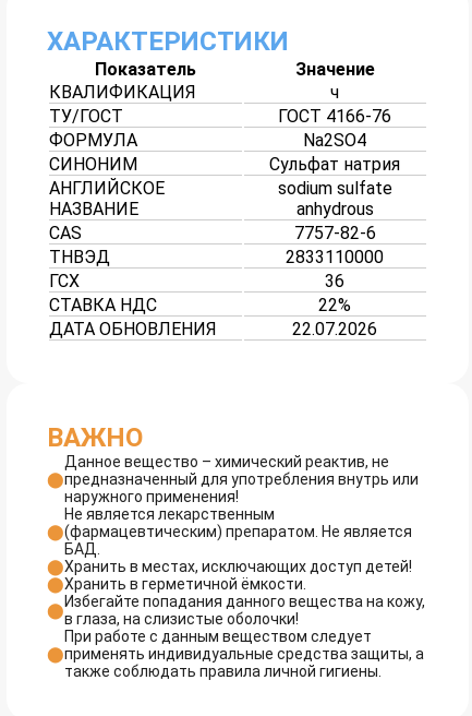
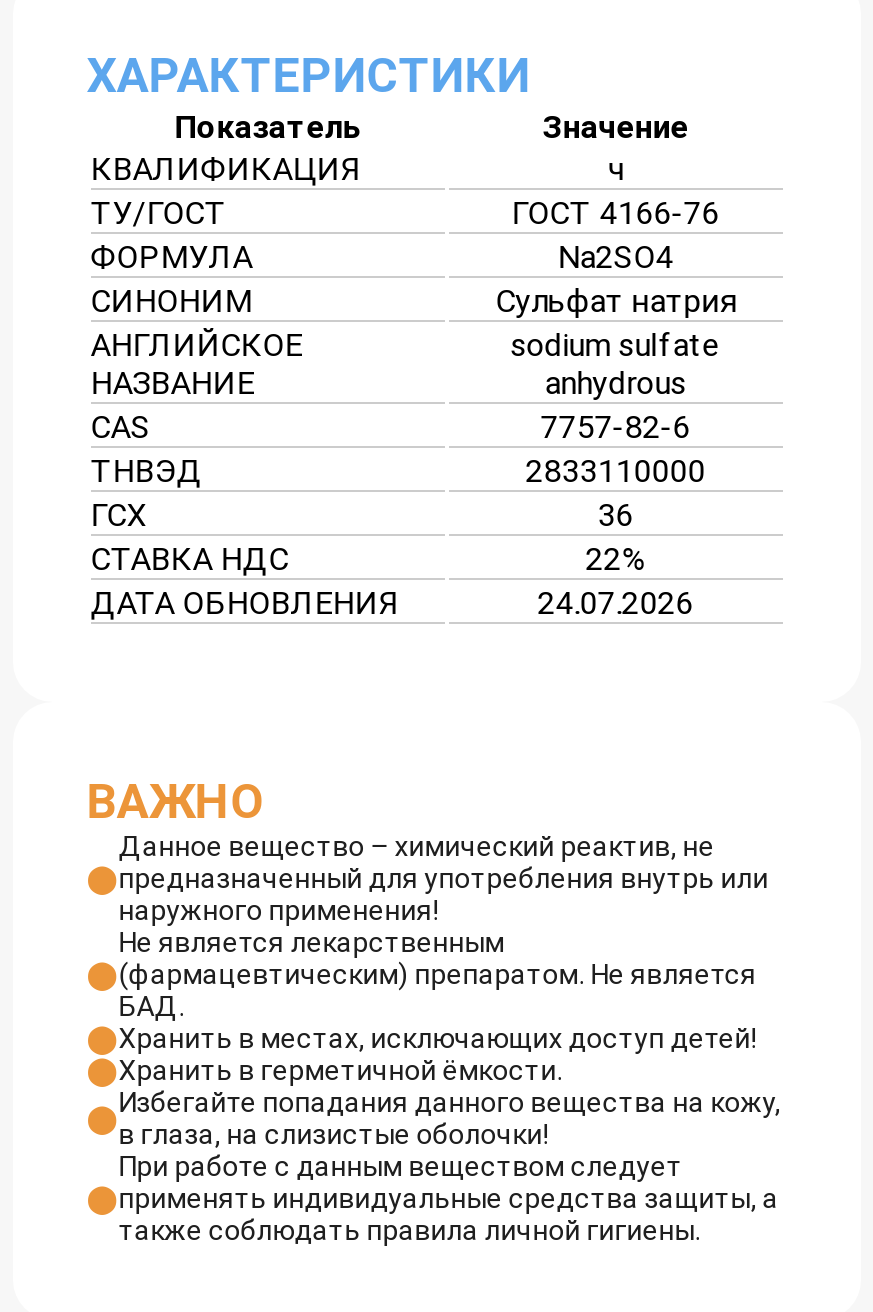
- 22.07.2026
+ 24.07.2026
